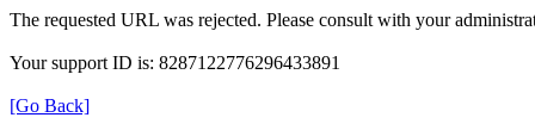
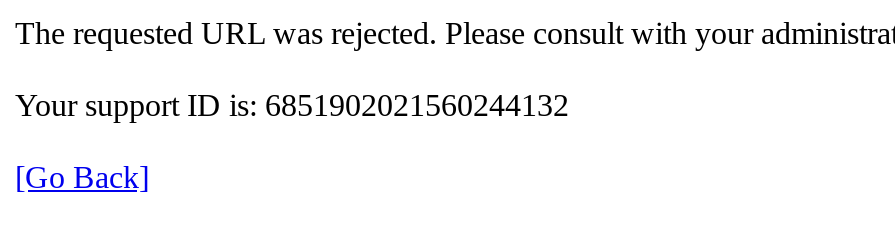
- Your support ID is: 8287122776296433891
+ Your support ID is: 6851902021560244132
